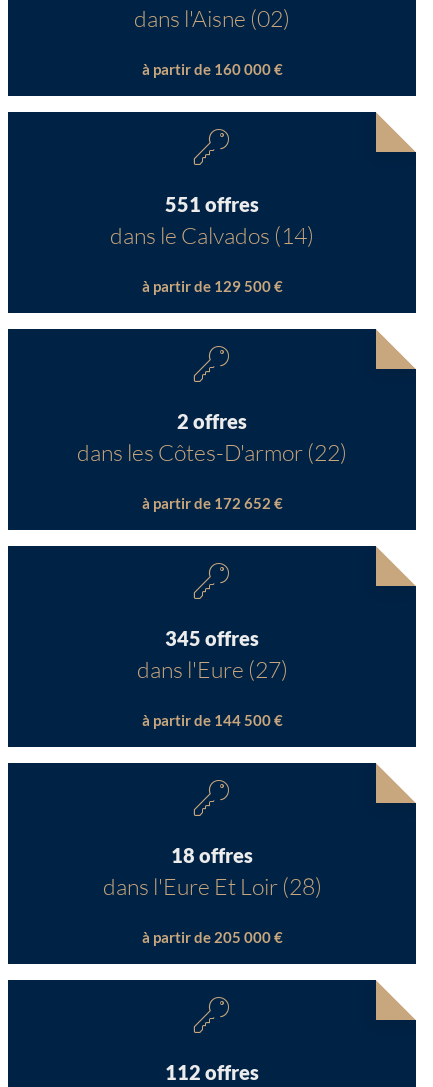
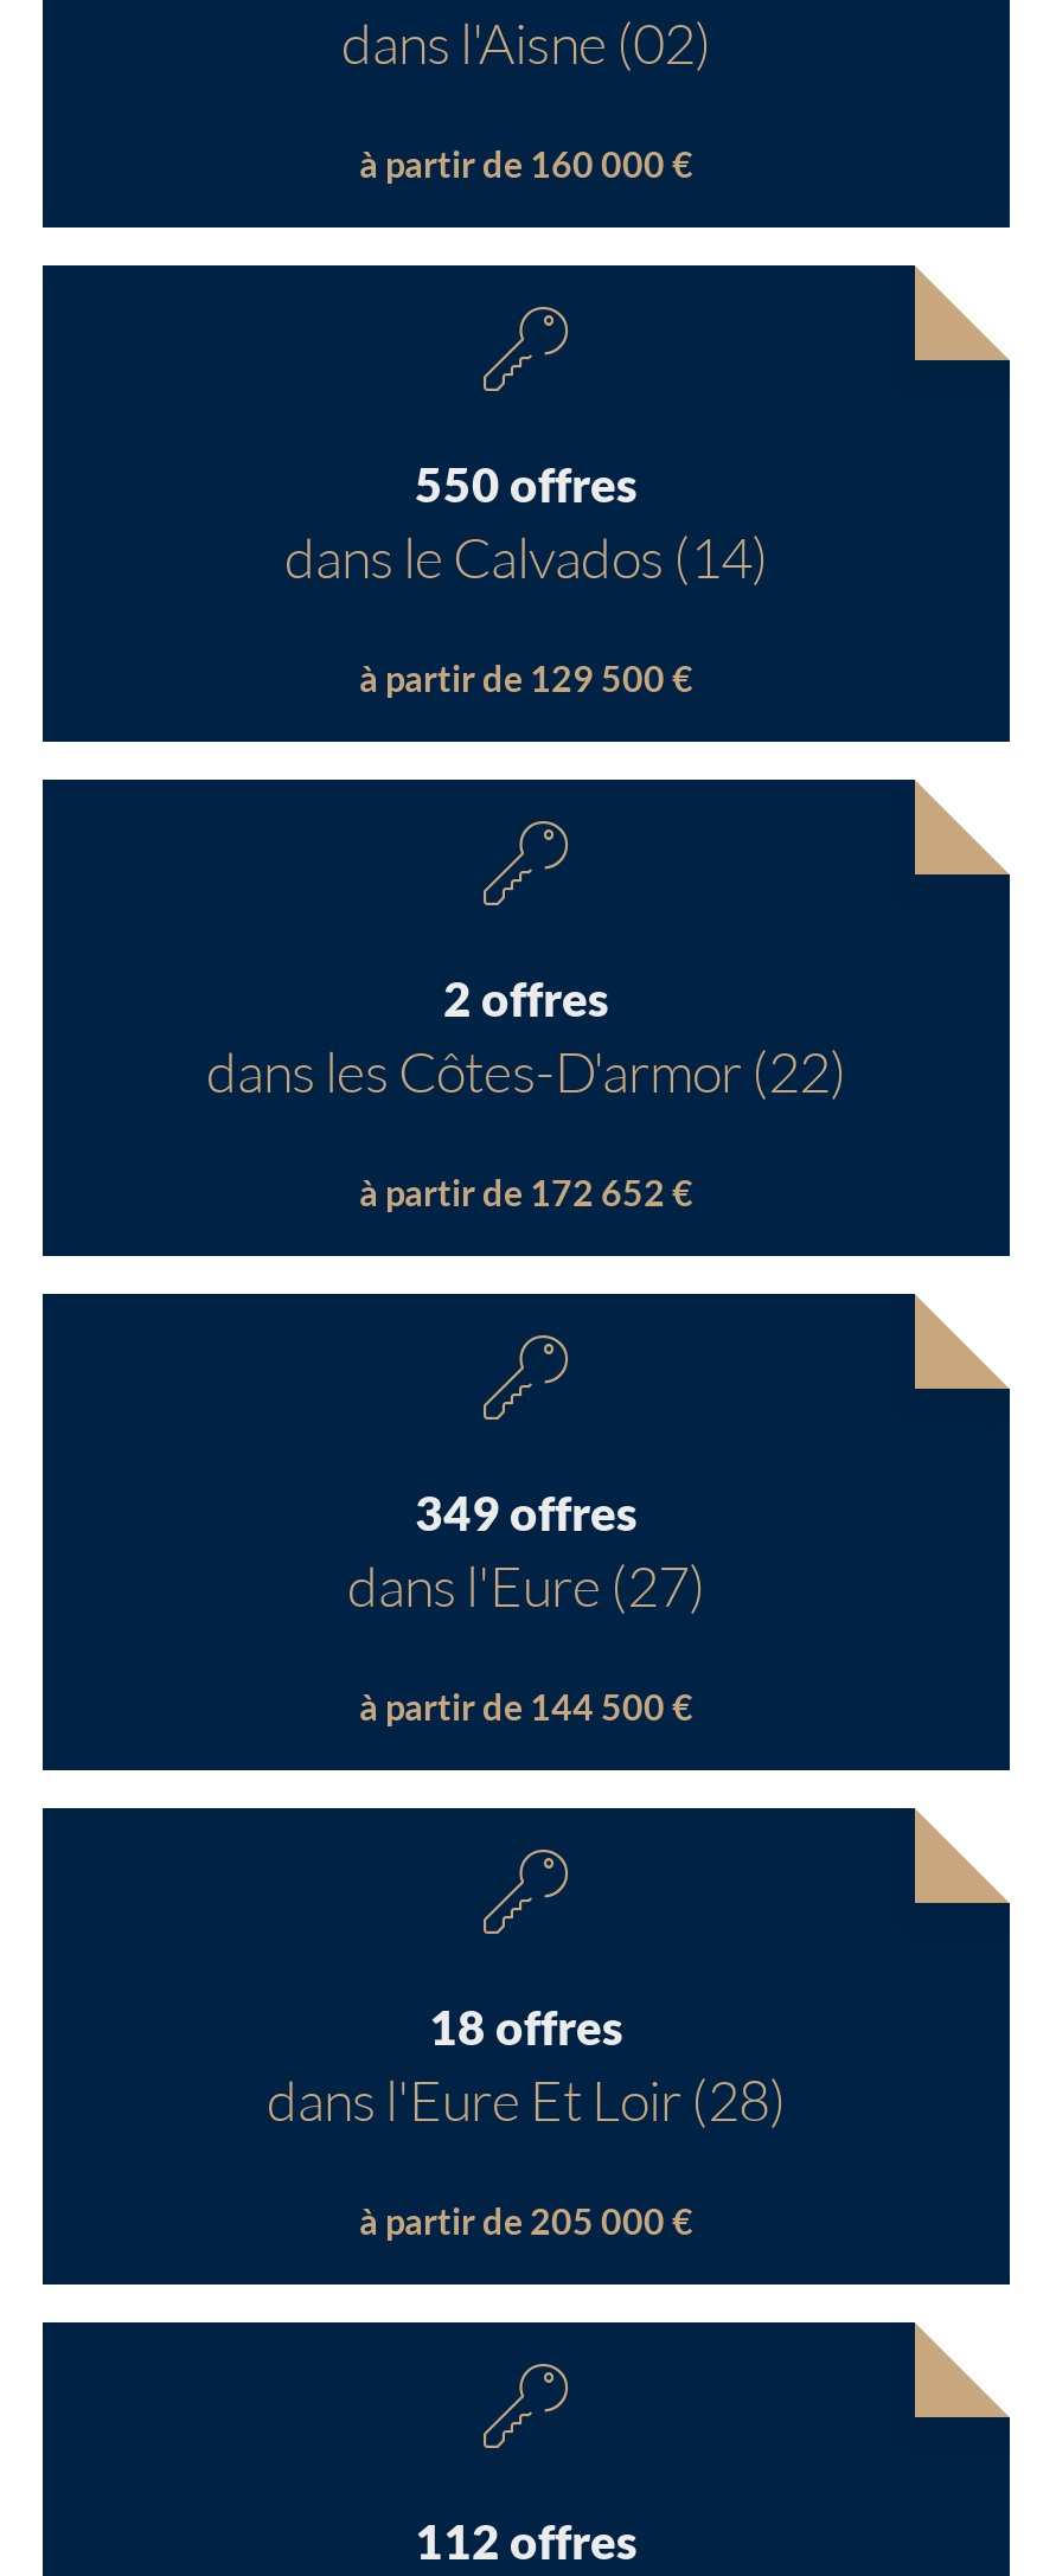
- 551 offres
+ 550 offres

- 345 offres
+ 349 offres
